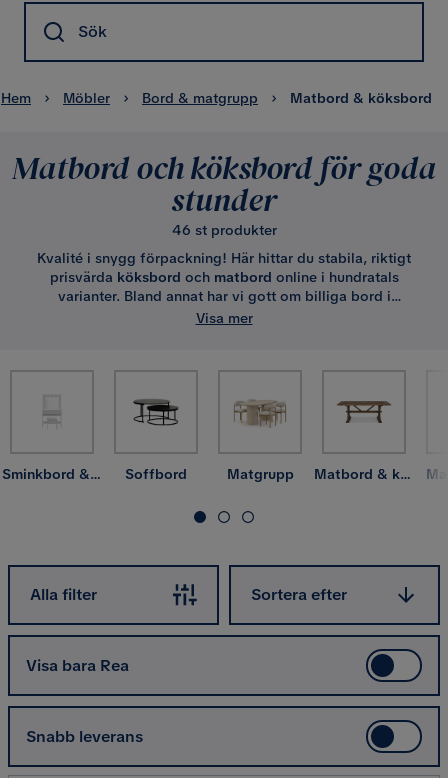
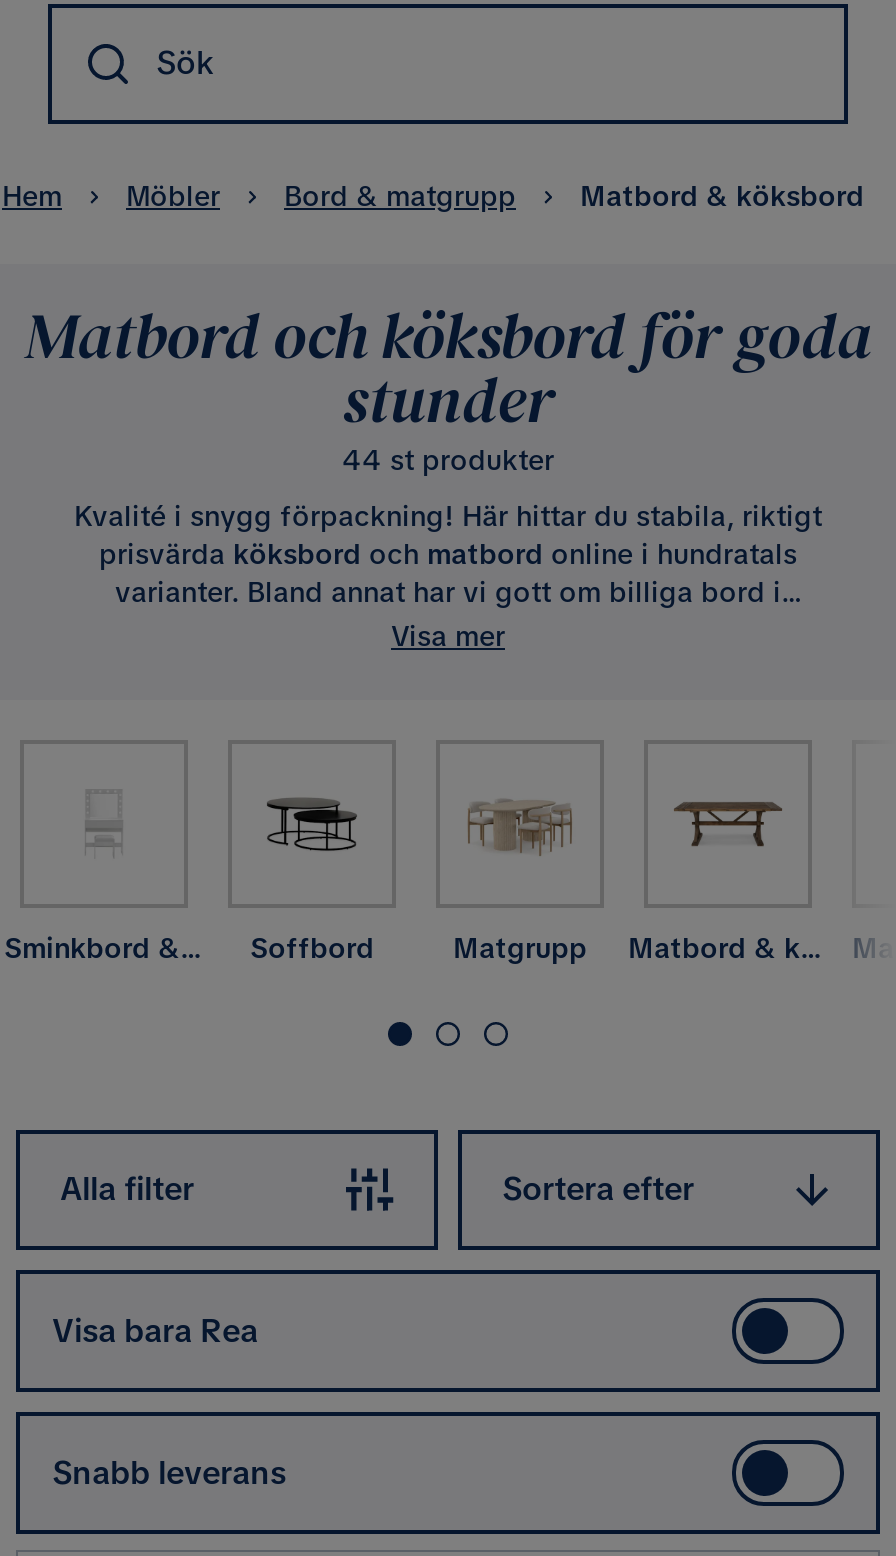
- 46 st produkter
+ 44 st produkter
